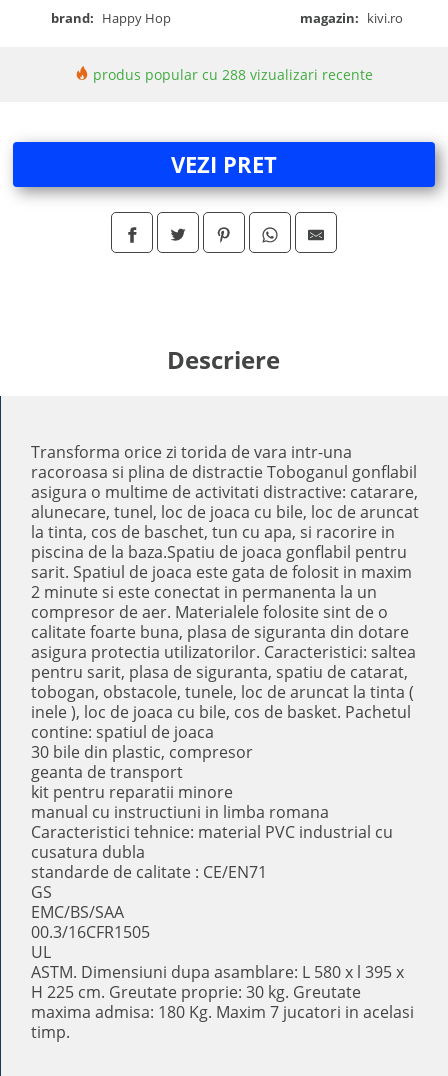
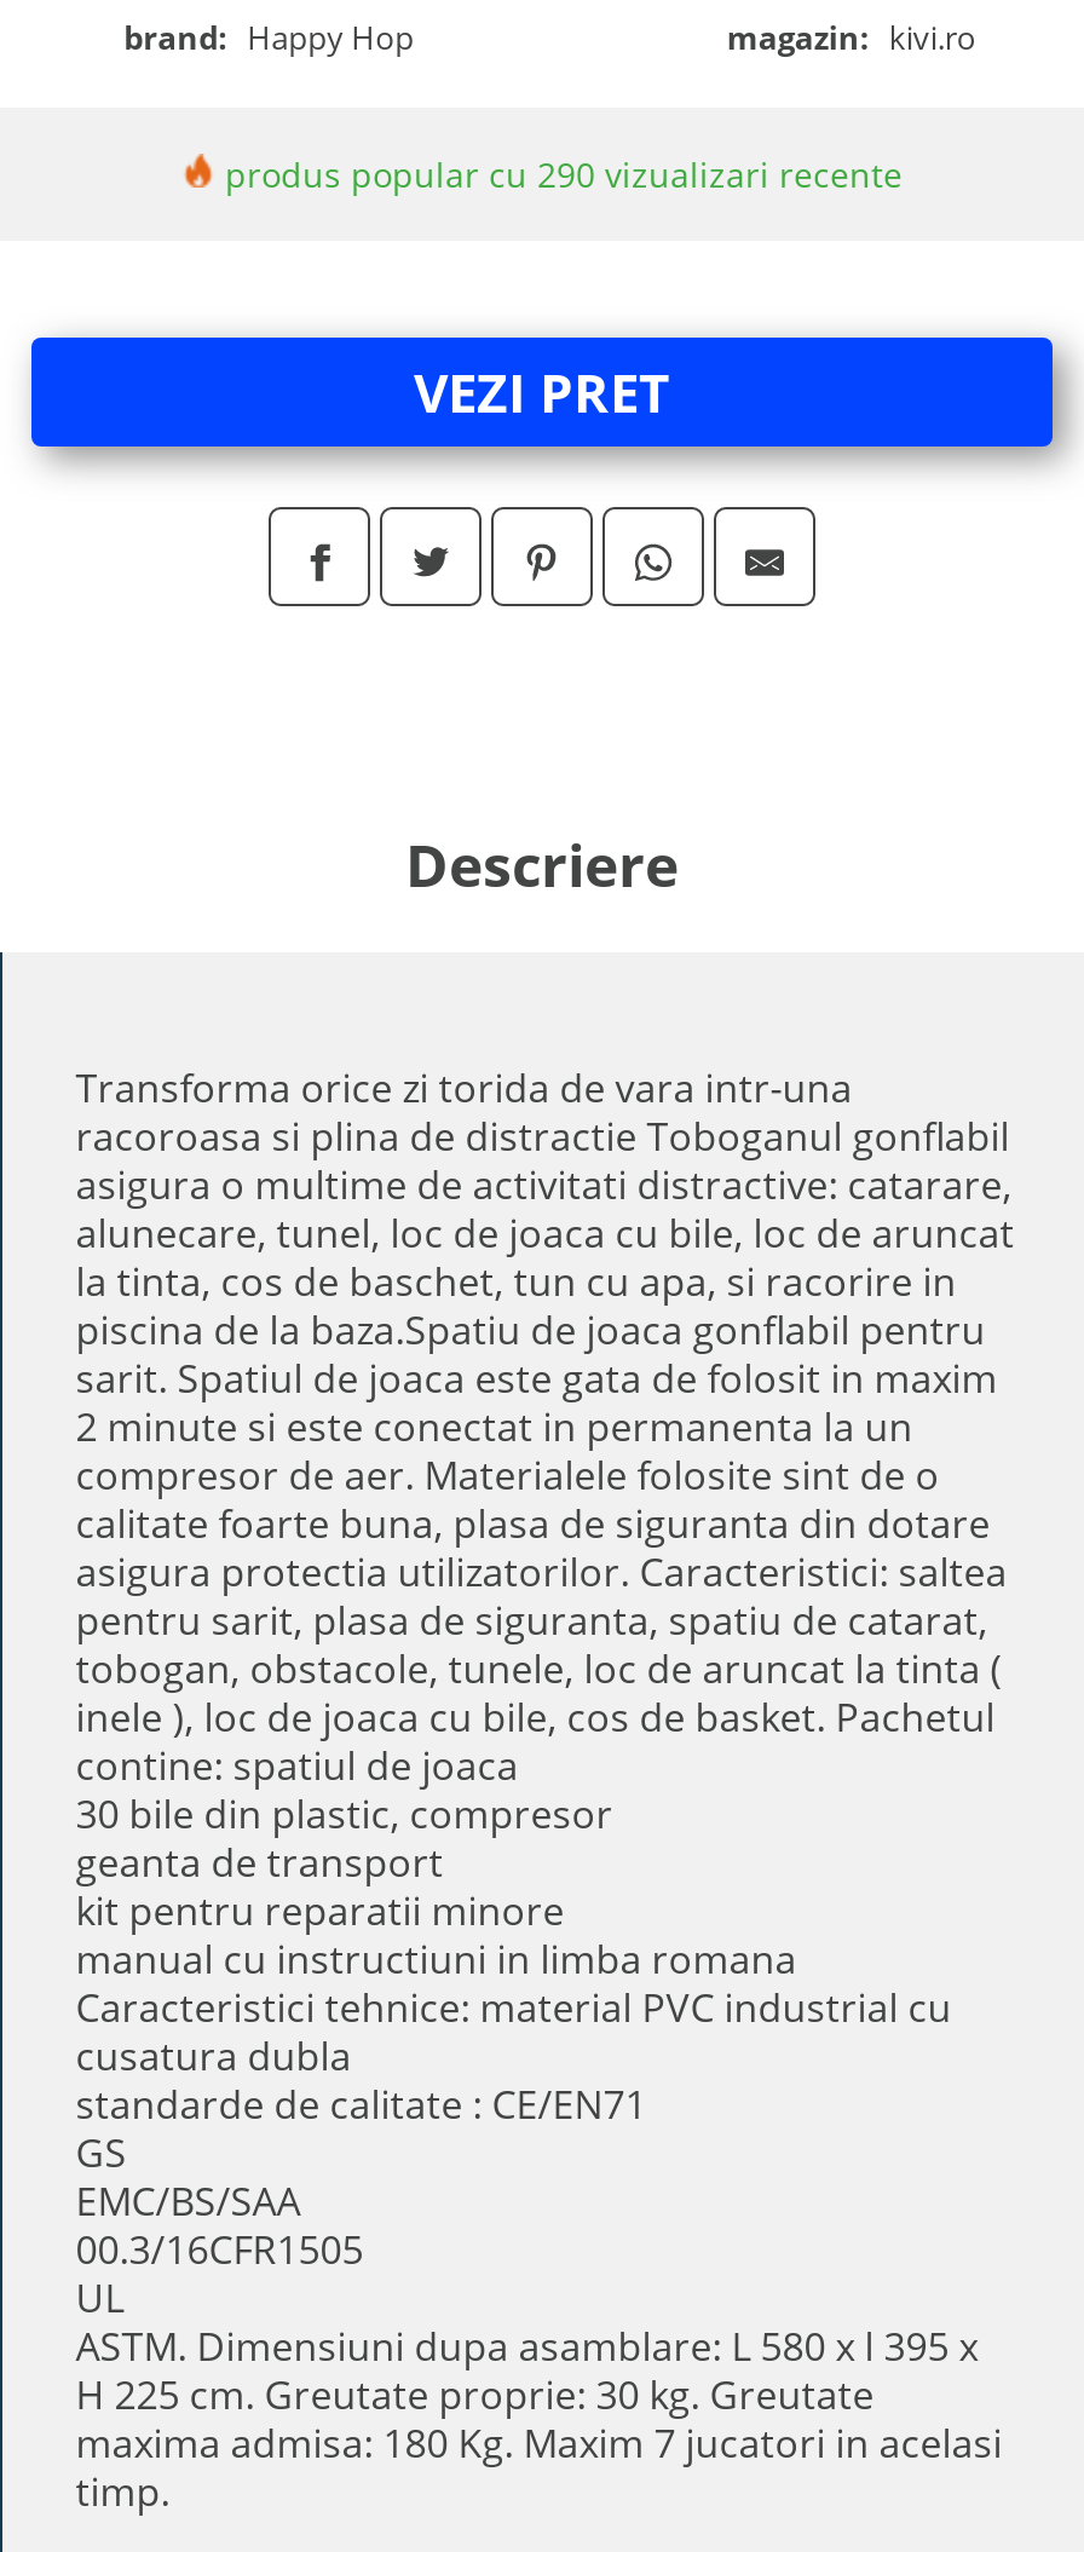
- produs popular cu 288 vizualizari recente
+ produs popular cu 290 vizualizari recente
